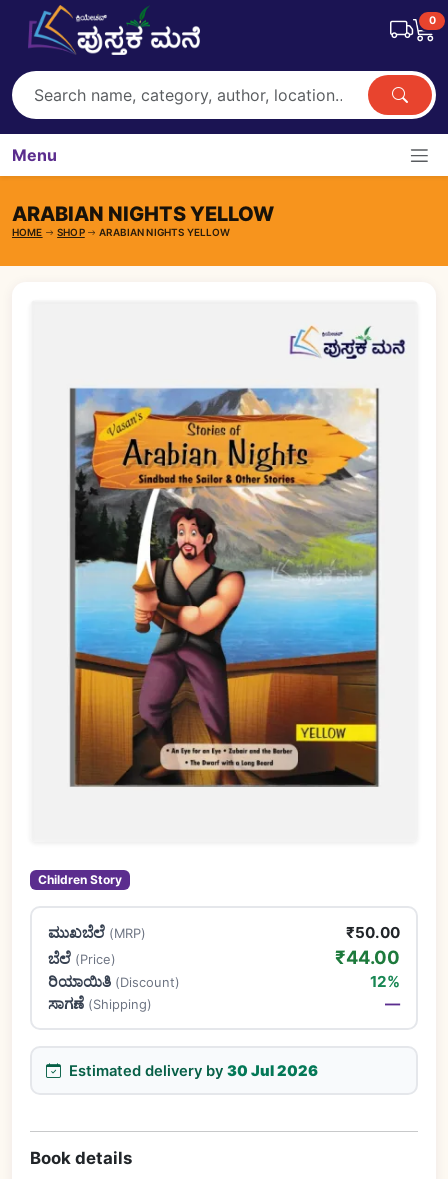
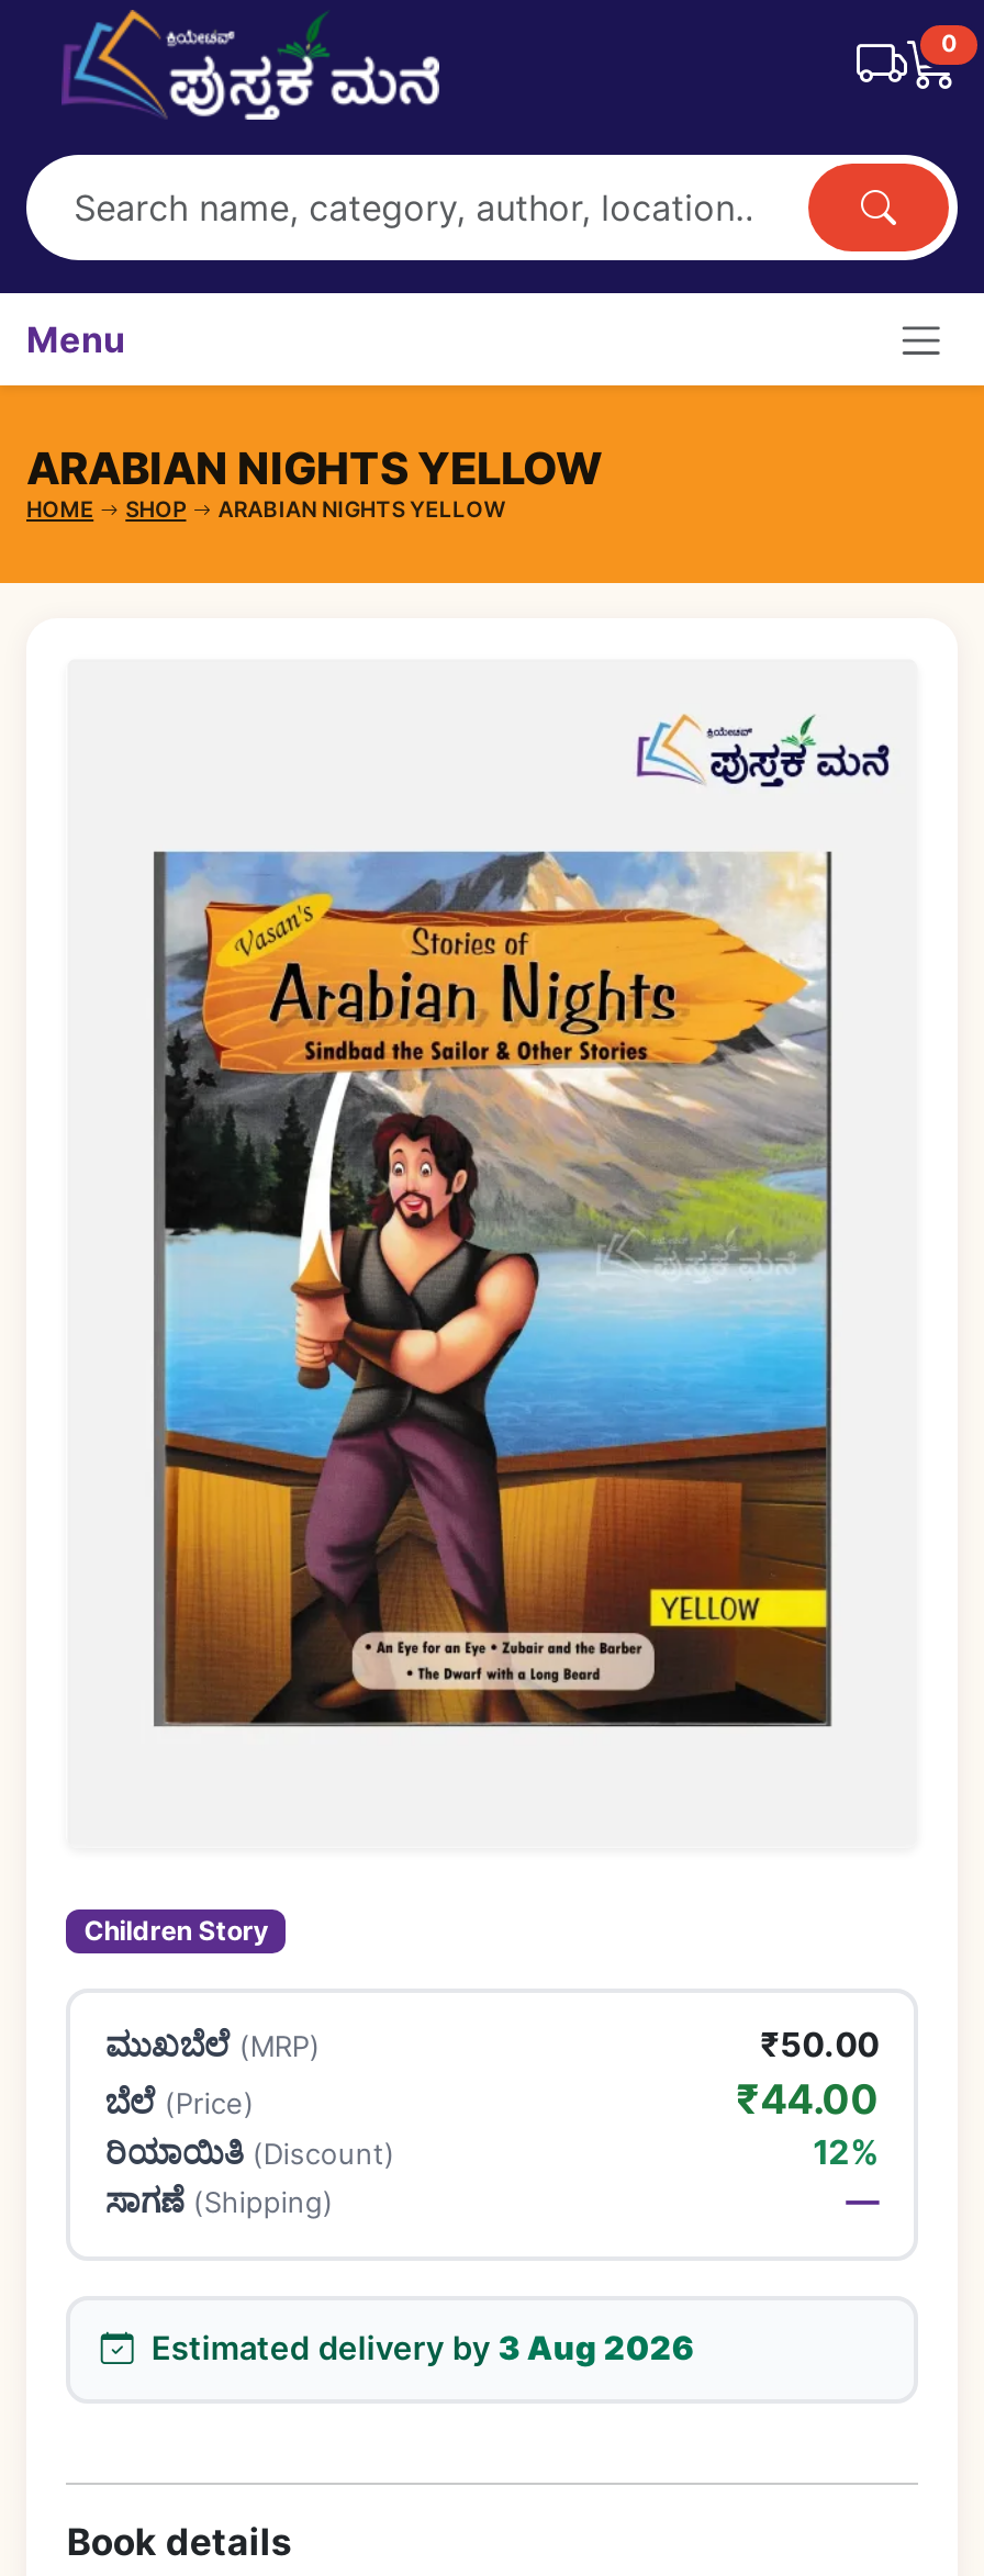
- Estimated delivery by 30 Jul 2026
+ Estimated delivery by 3 Aug 2026
